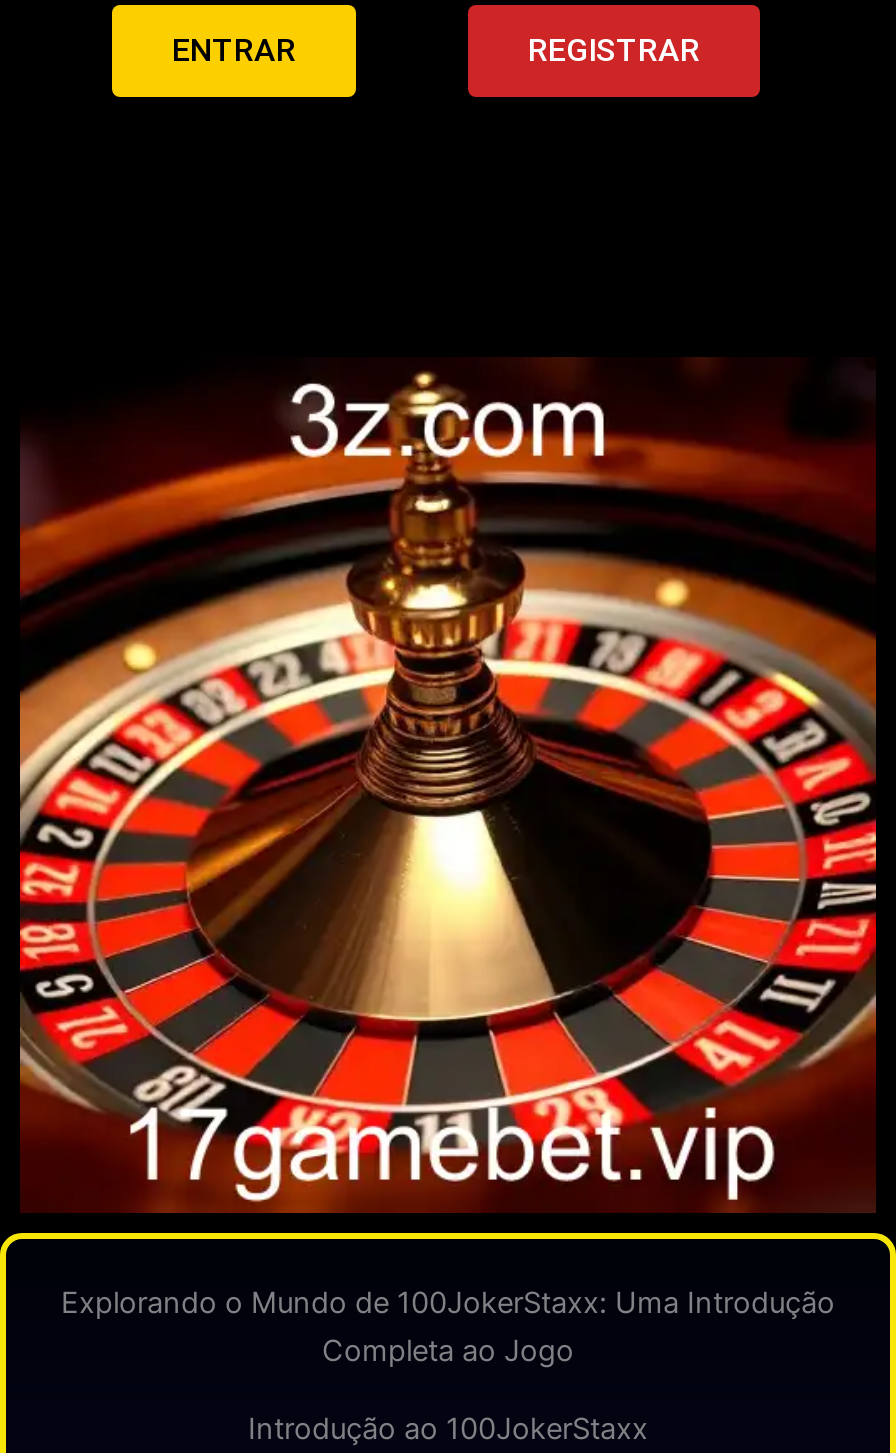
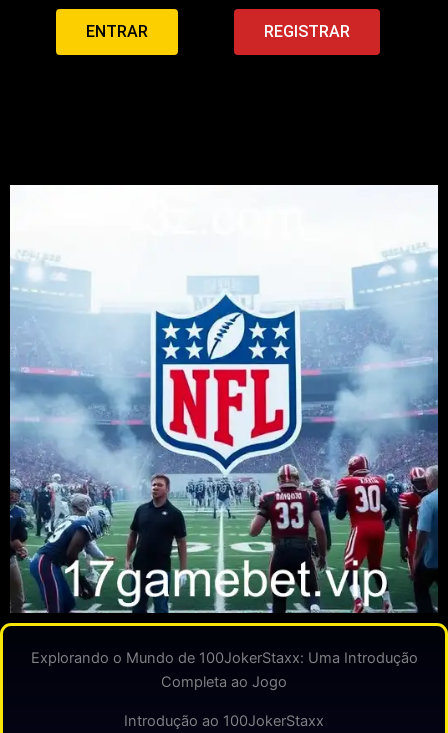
- [image]
+ [image]
